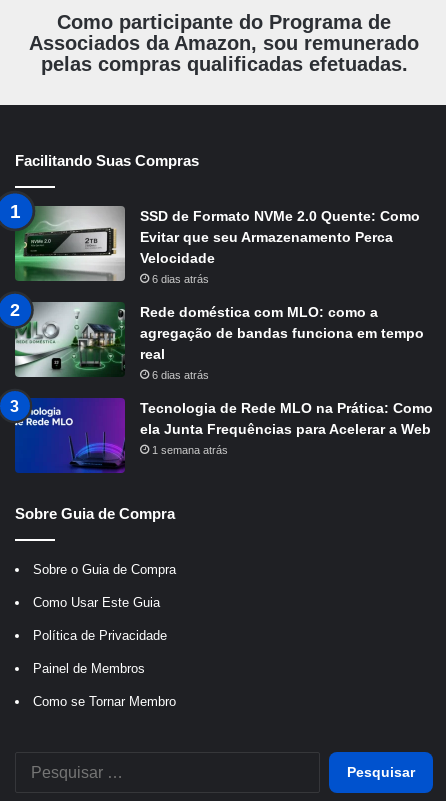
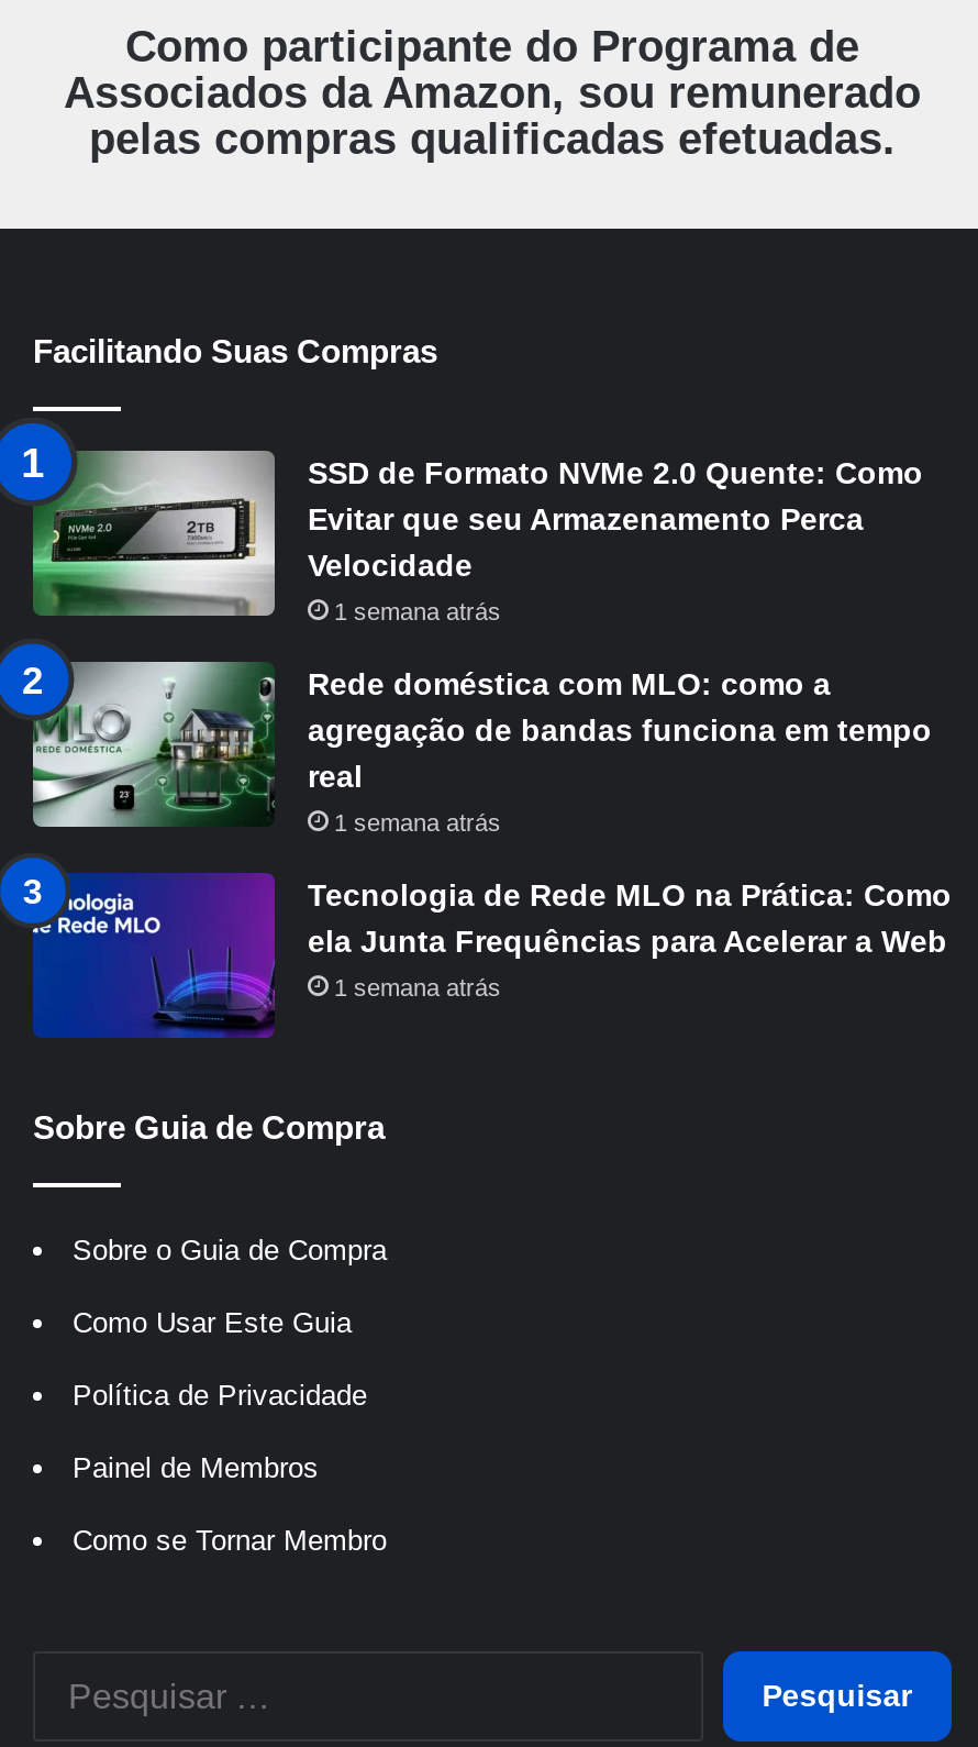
- 6 dias atrás
+ 1 semana atrás

- 6 dias atrás
+ 1 semana atrás
